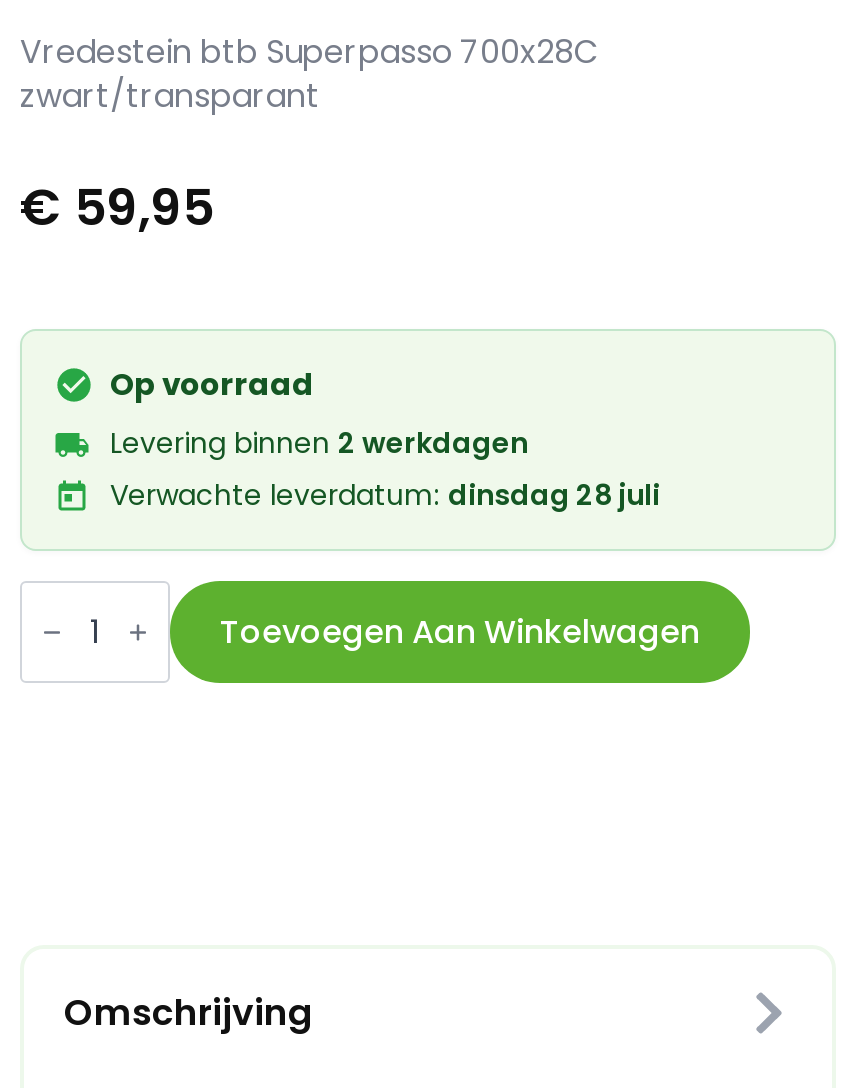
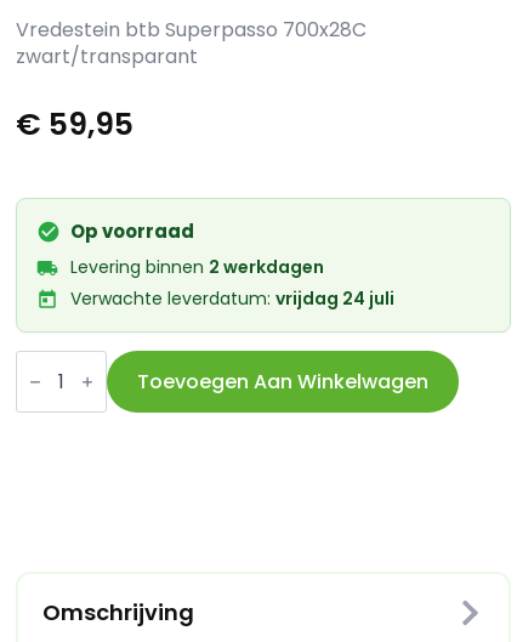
- Verwachte leverdatum: dinsdag 28 juli
+ Verwachte leverdatum: vrijdag 24 juli
